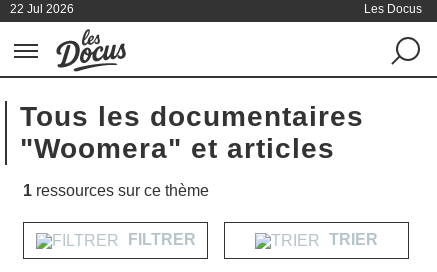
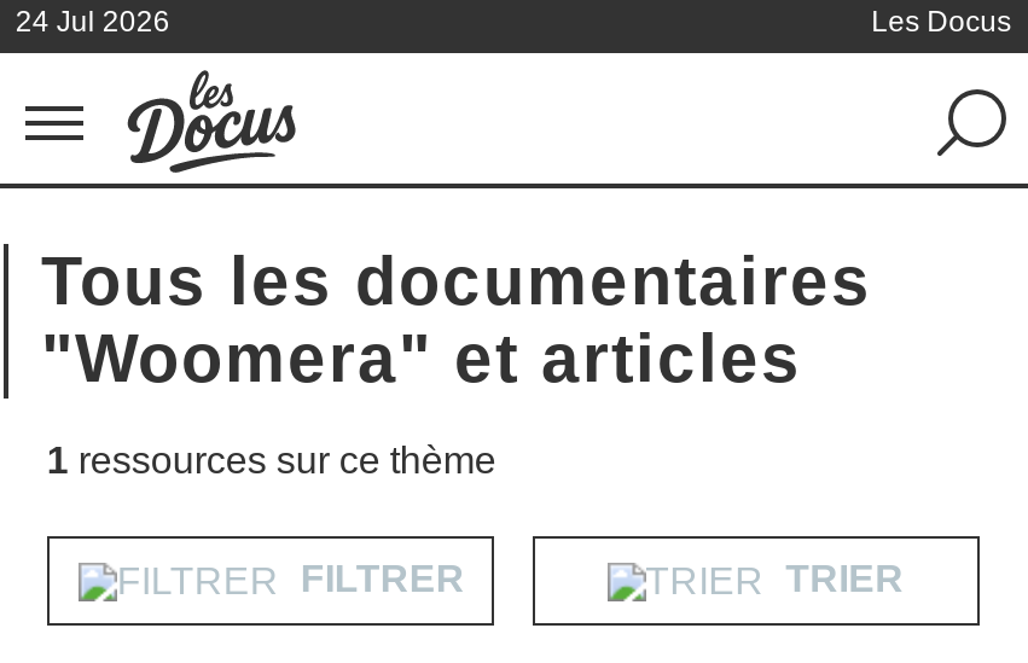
- 22 Jul 2026
+ 24 Jul 2026
